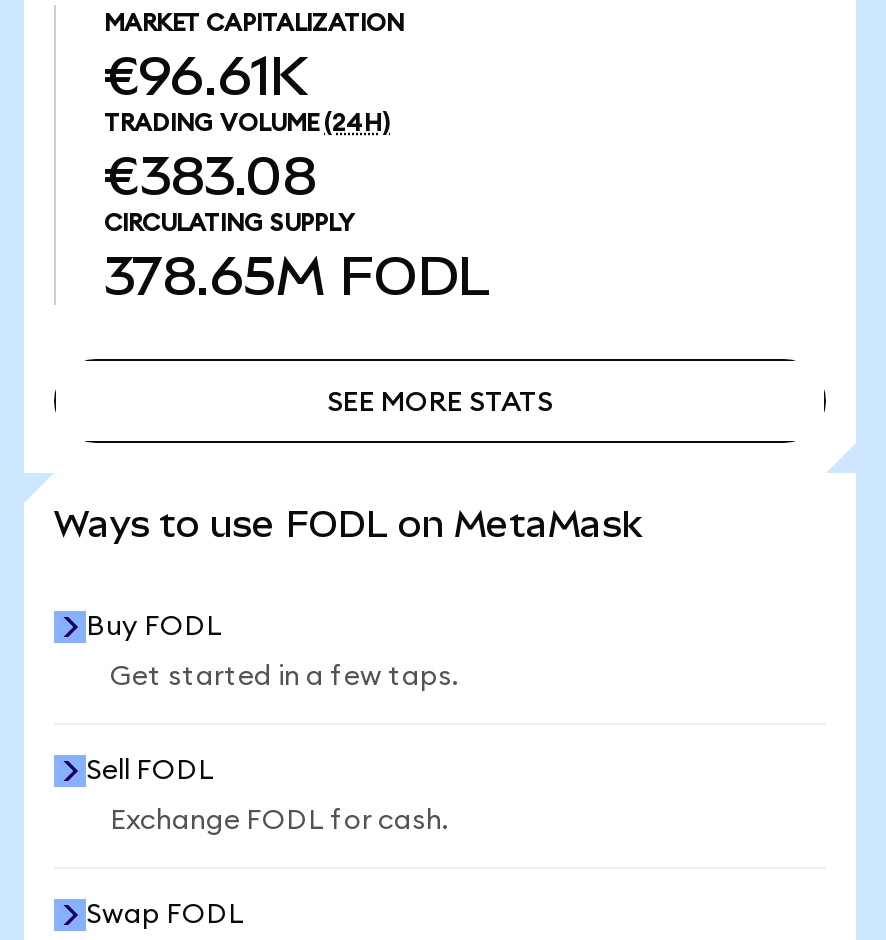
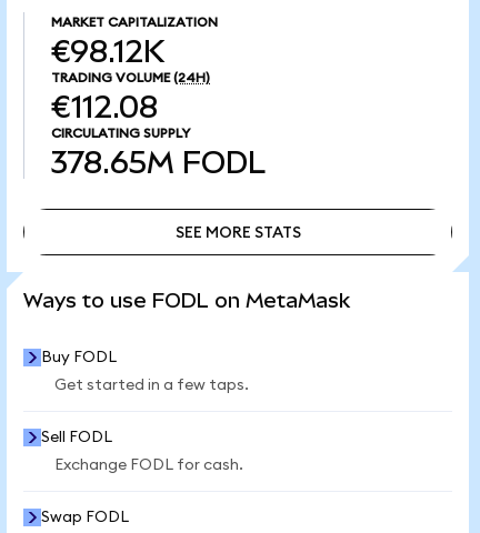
- €96.61K
+ €98.12K

- €383.08
+ €112.08
